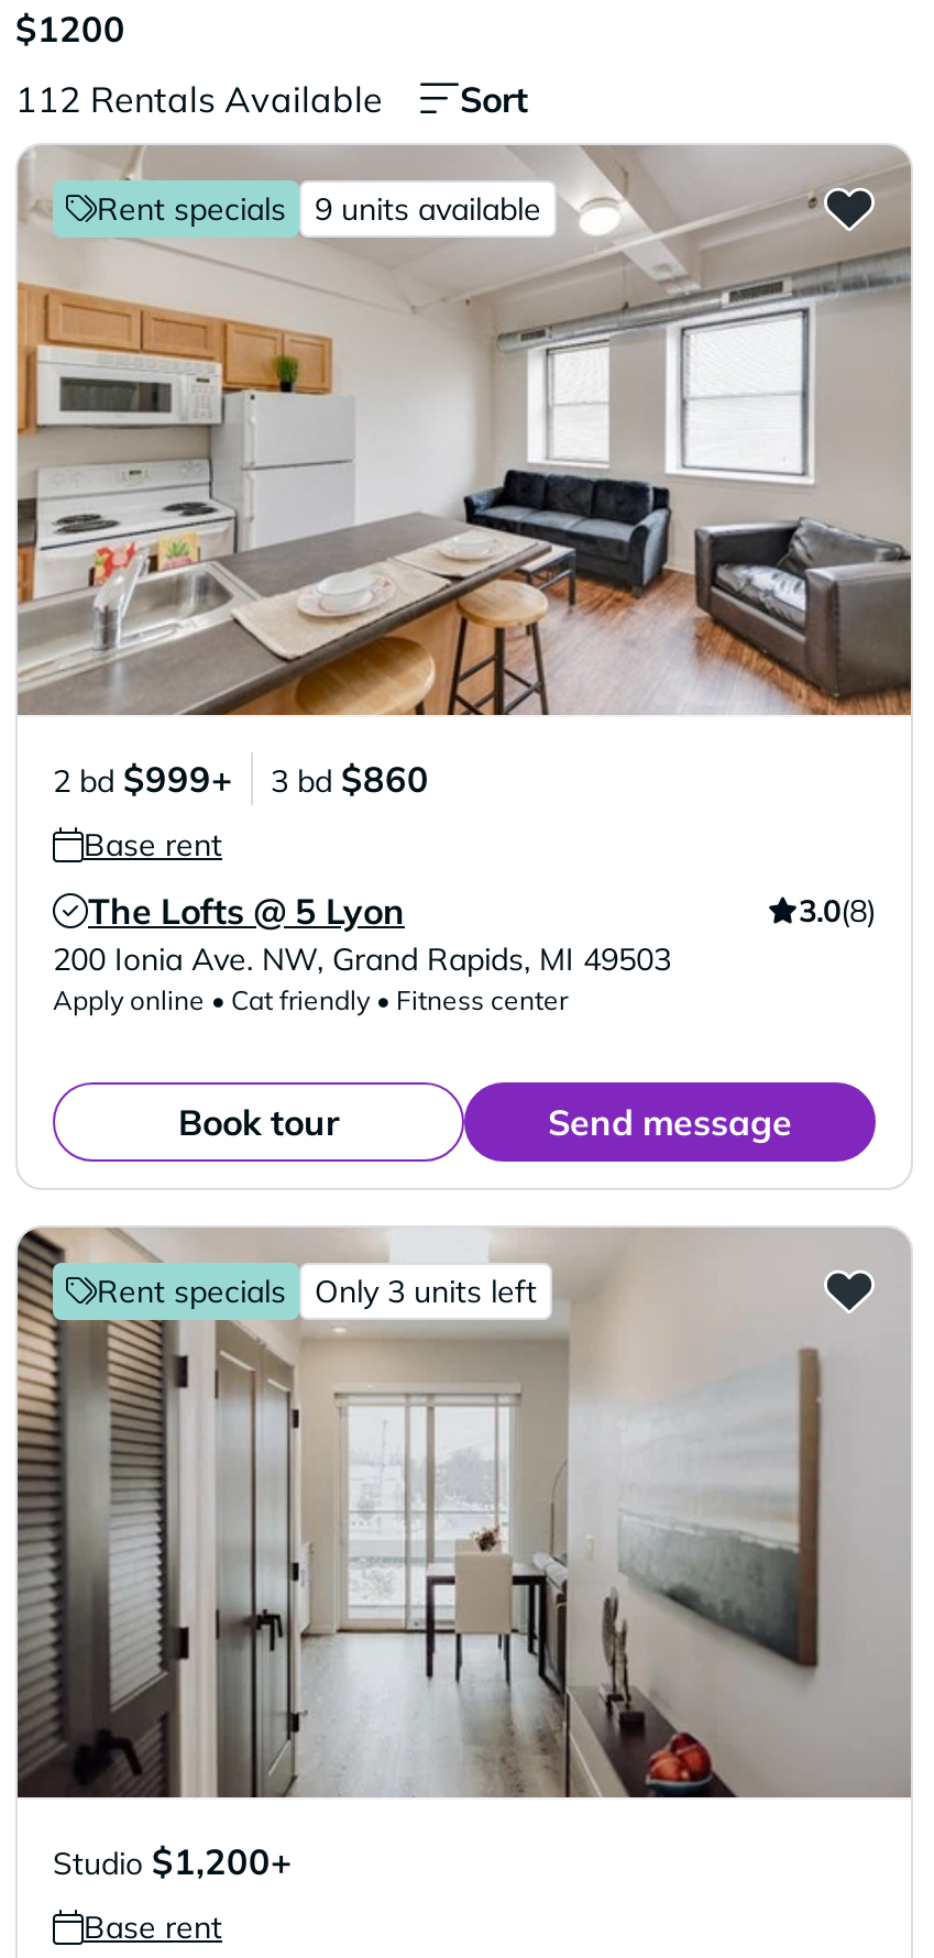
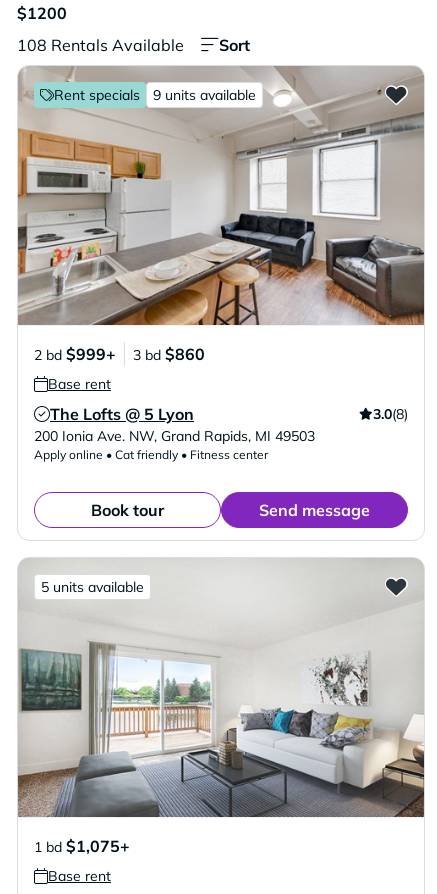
- 112 Rentals Available
+ 108 Rentals Available

- [image]
- Rent specials
- Only 3 units left
+ [image]
+ 5 units available

- Studio $1,200+
+ 1 bd $1,075+
